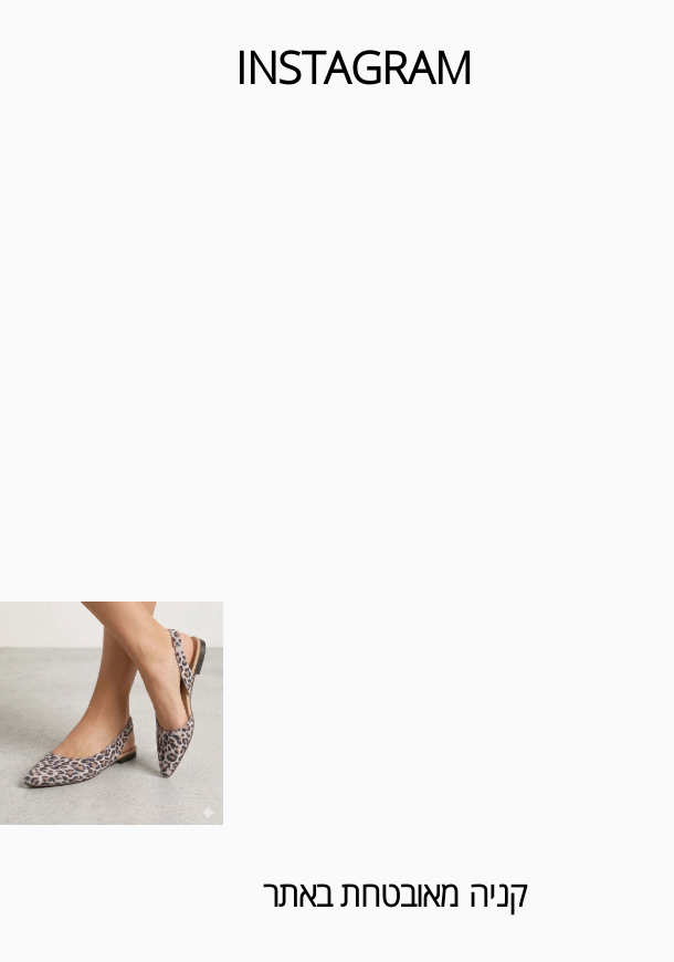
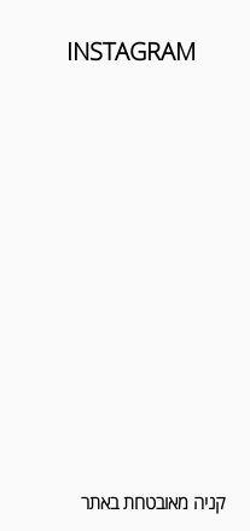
- [image]
